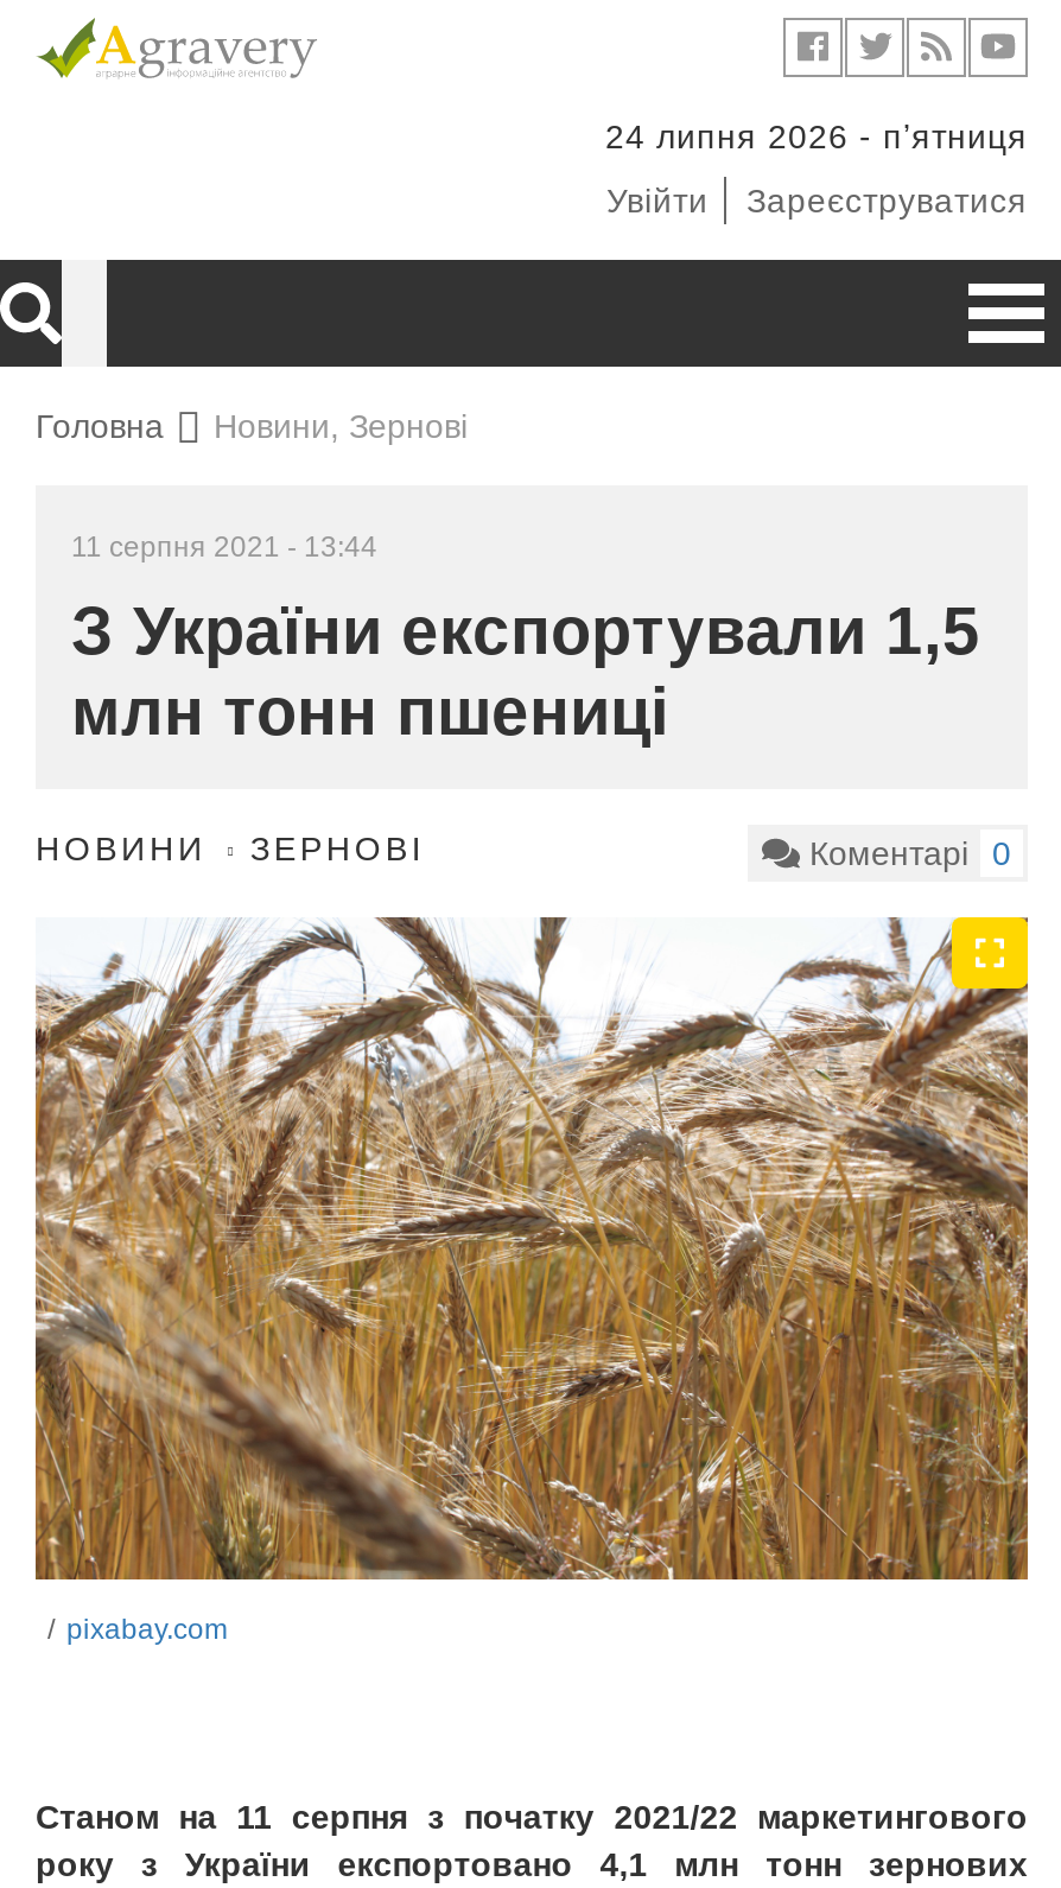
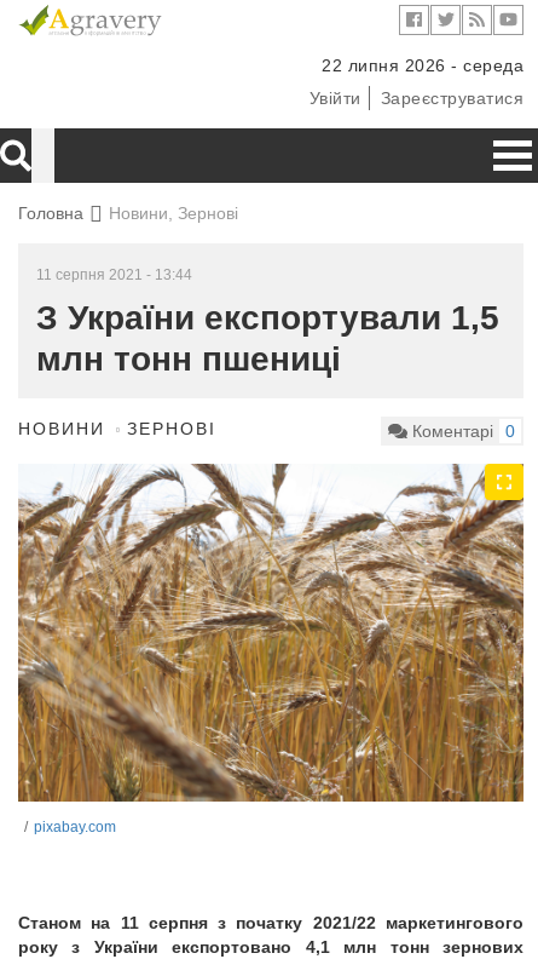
- 24 липня 2026 - пʼятниця
+ 22 липня 2026 - середа
